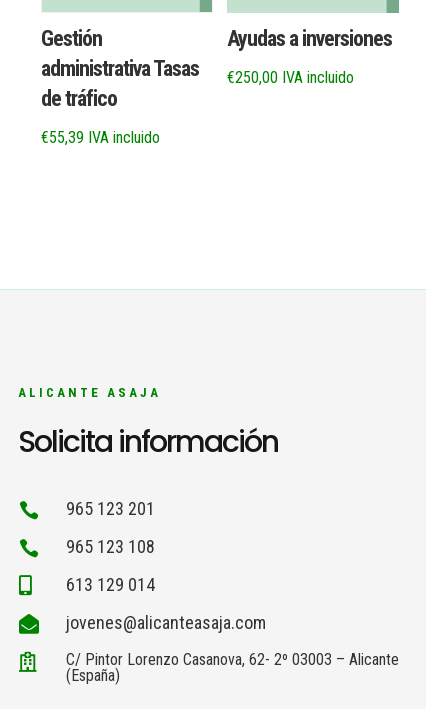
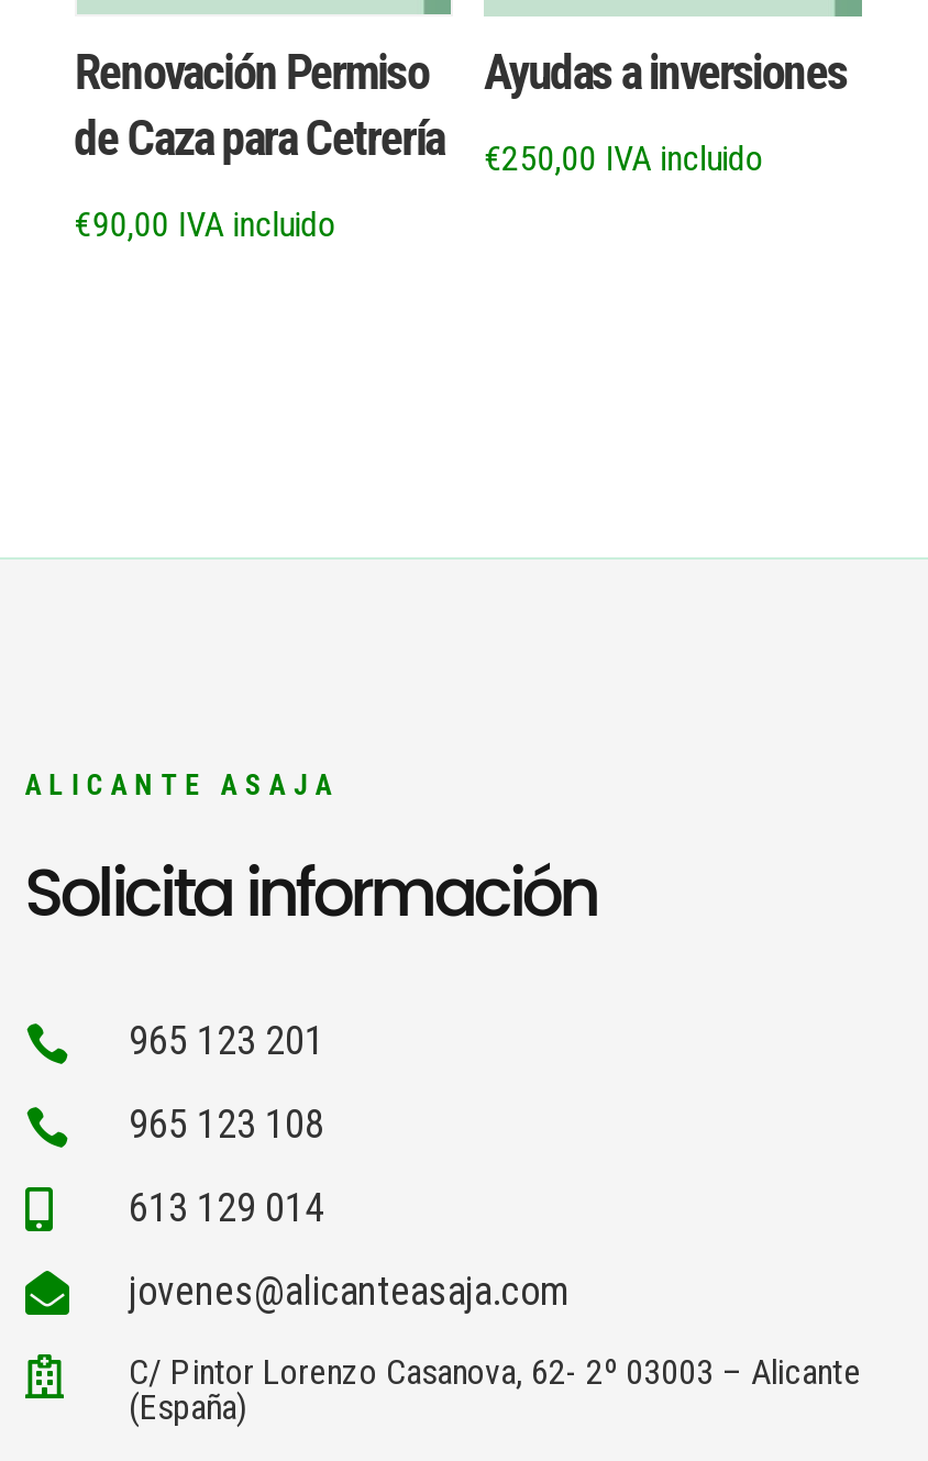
- Gestión
- administrativa Tasas
- de tráfico
+ Renovación Permiso
+ de Caza para Cetrería

- €55,39 IVA incluido
+ €90,00 IVA incluido
